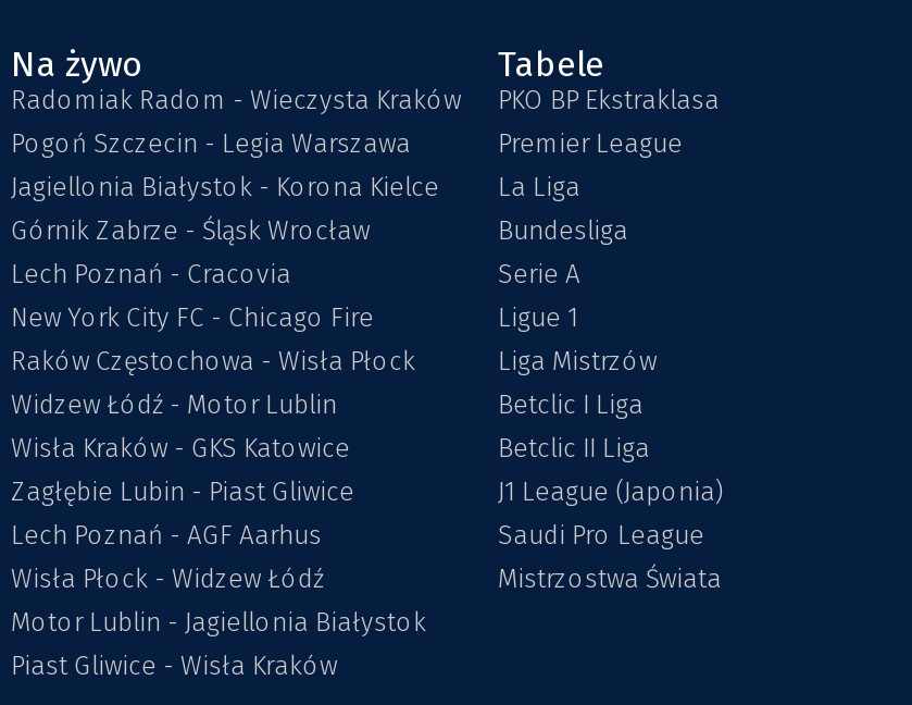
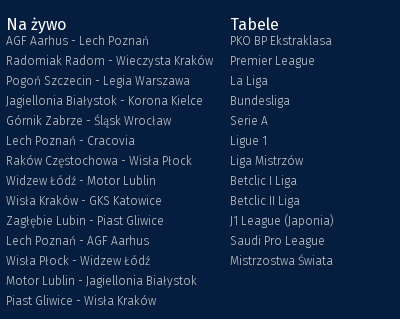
moved down: Radomiak Radom - Wieczysta Kraków | Pogoń Szczecin - Legia Warszawa | Jagiellonia Białystok - Korona Kielce | Górnik Zabrze - Śląsk Wrocław | Lech Poznań - Cracovia

+ AGF Aarhus - Lech Poznań

- New York City FC - Chicago Fire
